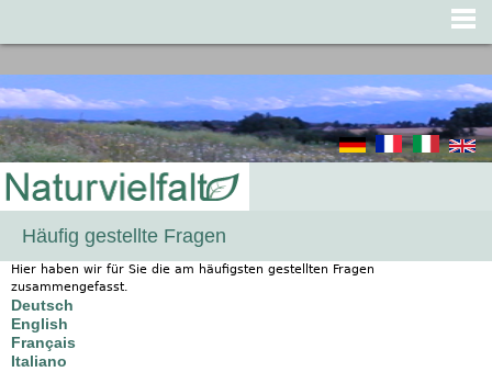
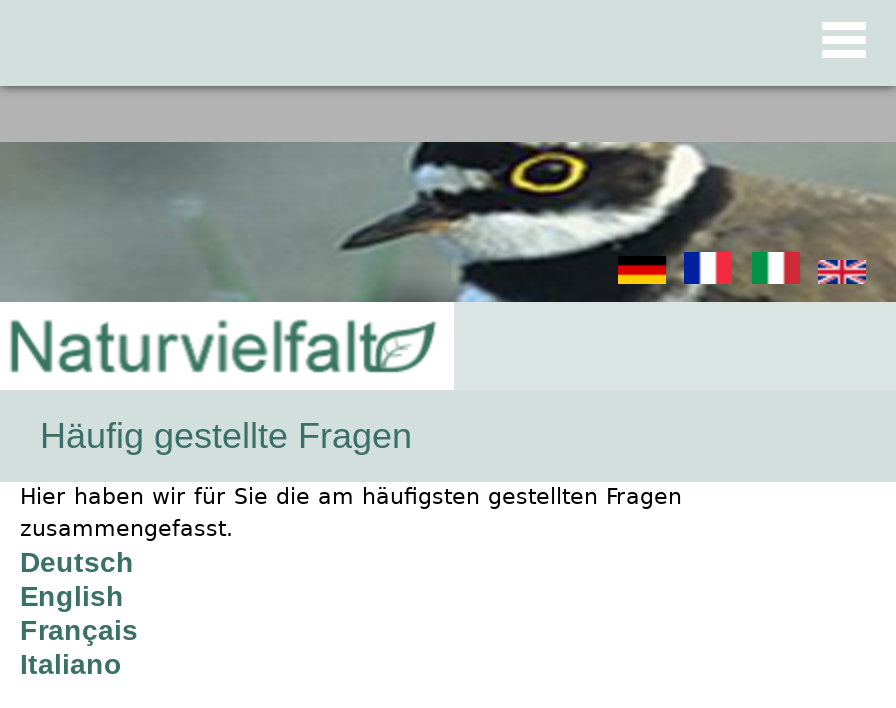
- [image]
+ [image]
